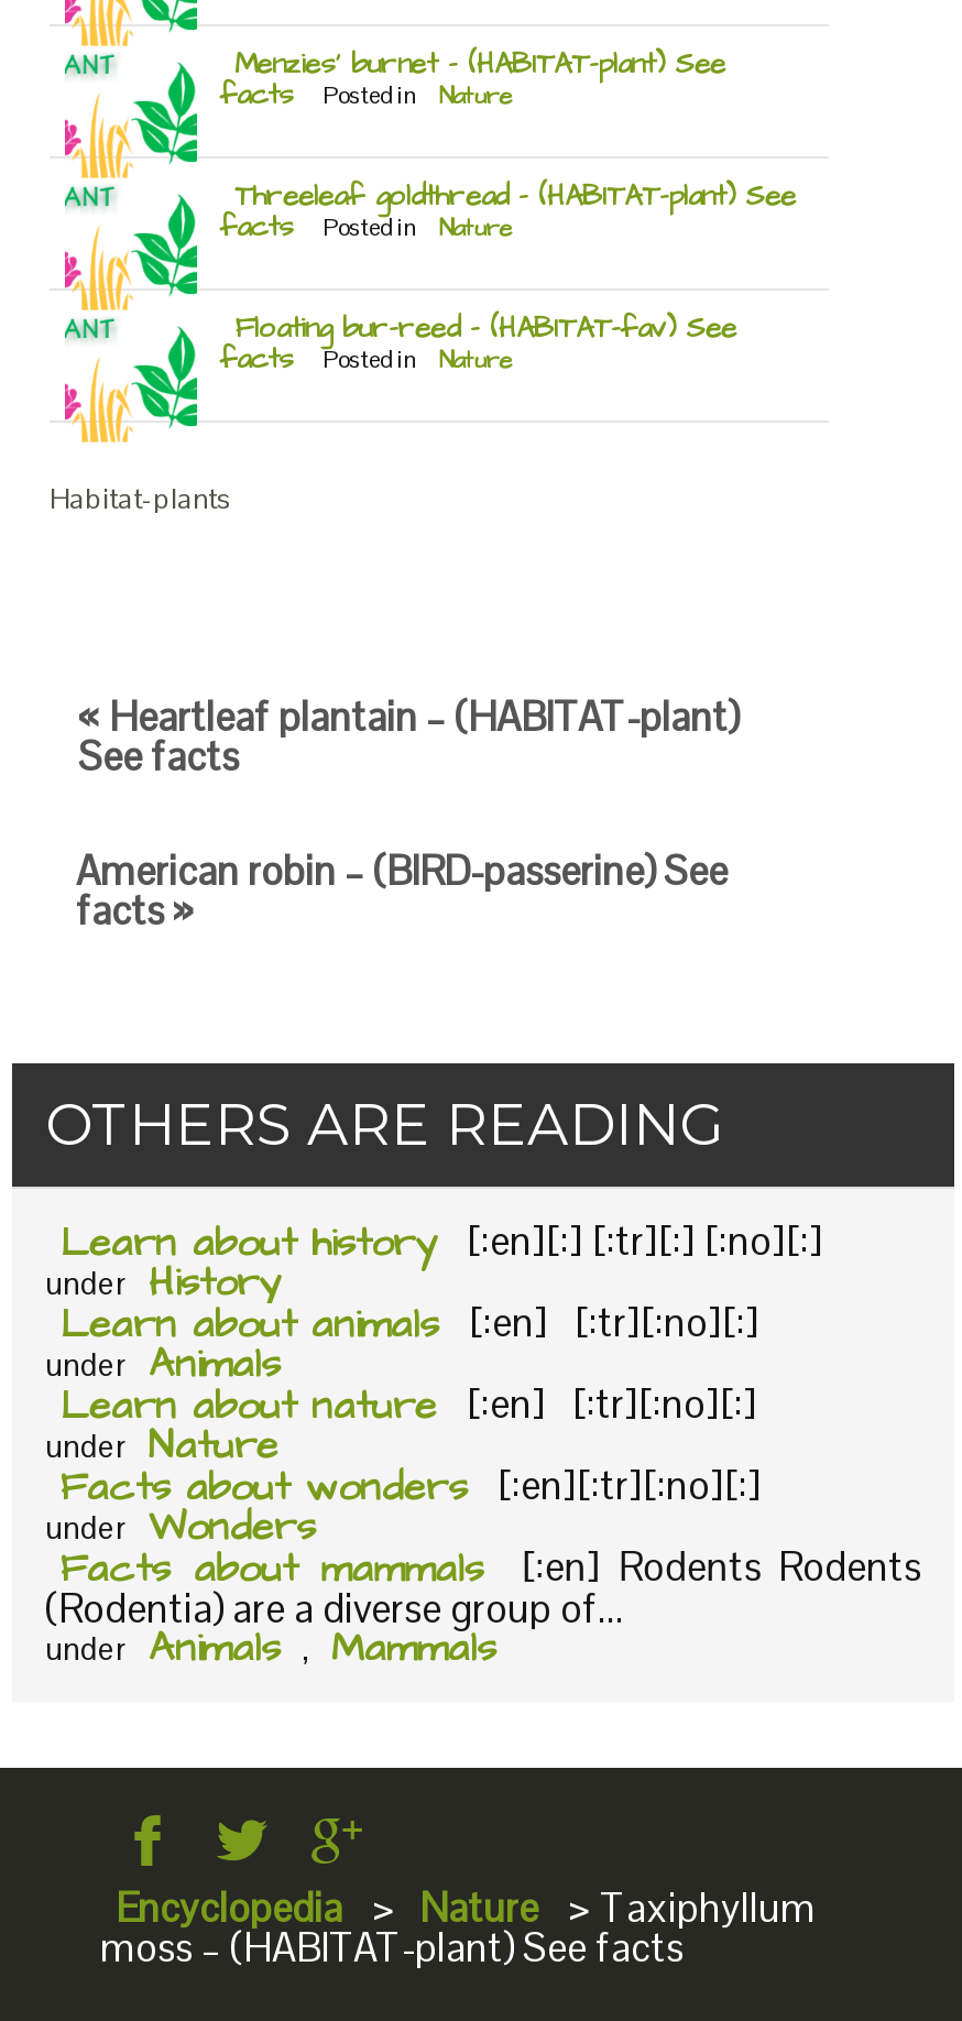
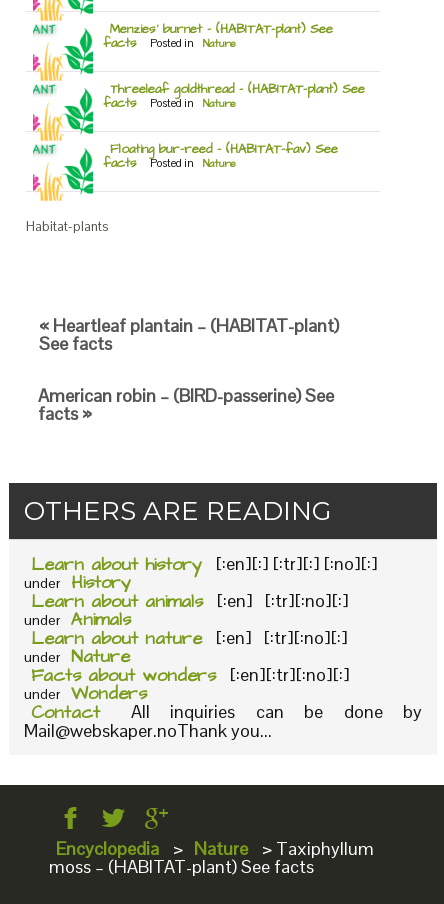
- Facts about mammals
- [:en] Rodents Rodents
- (Rodentia) are a diverse group of...
- under Animals , Mammals
+ Contact
+ All inquiries can be done by
+ Mail@webskaper.noThank you...
